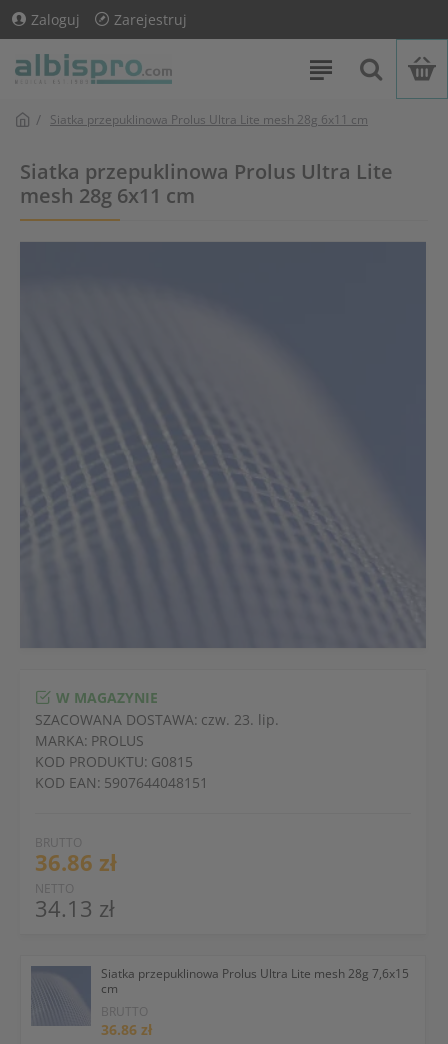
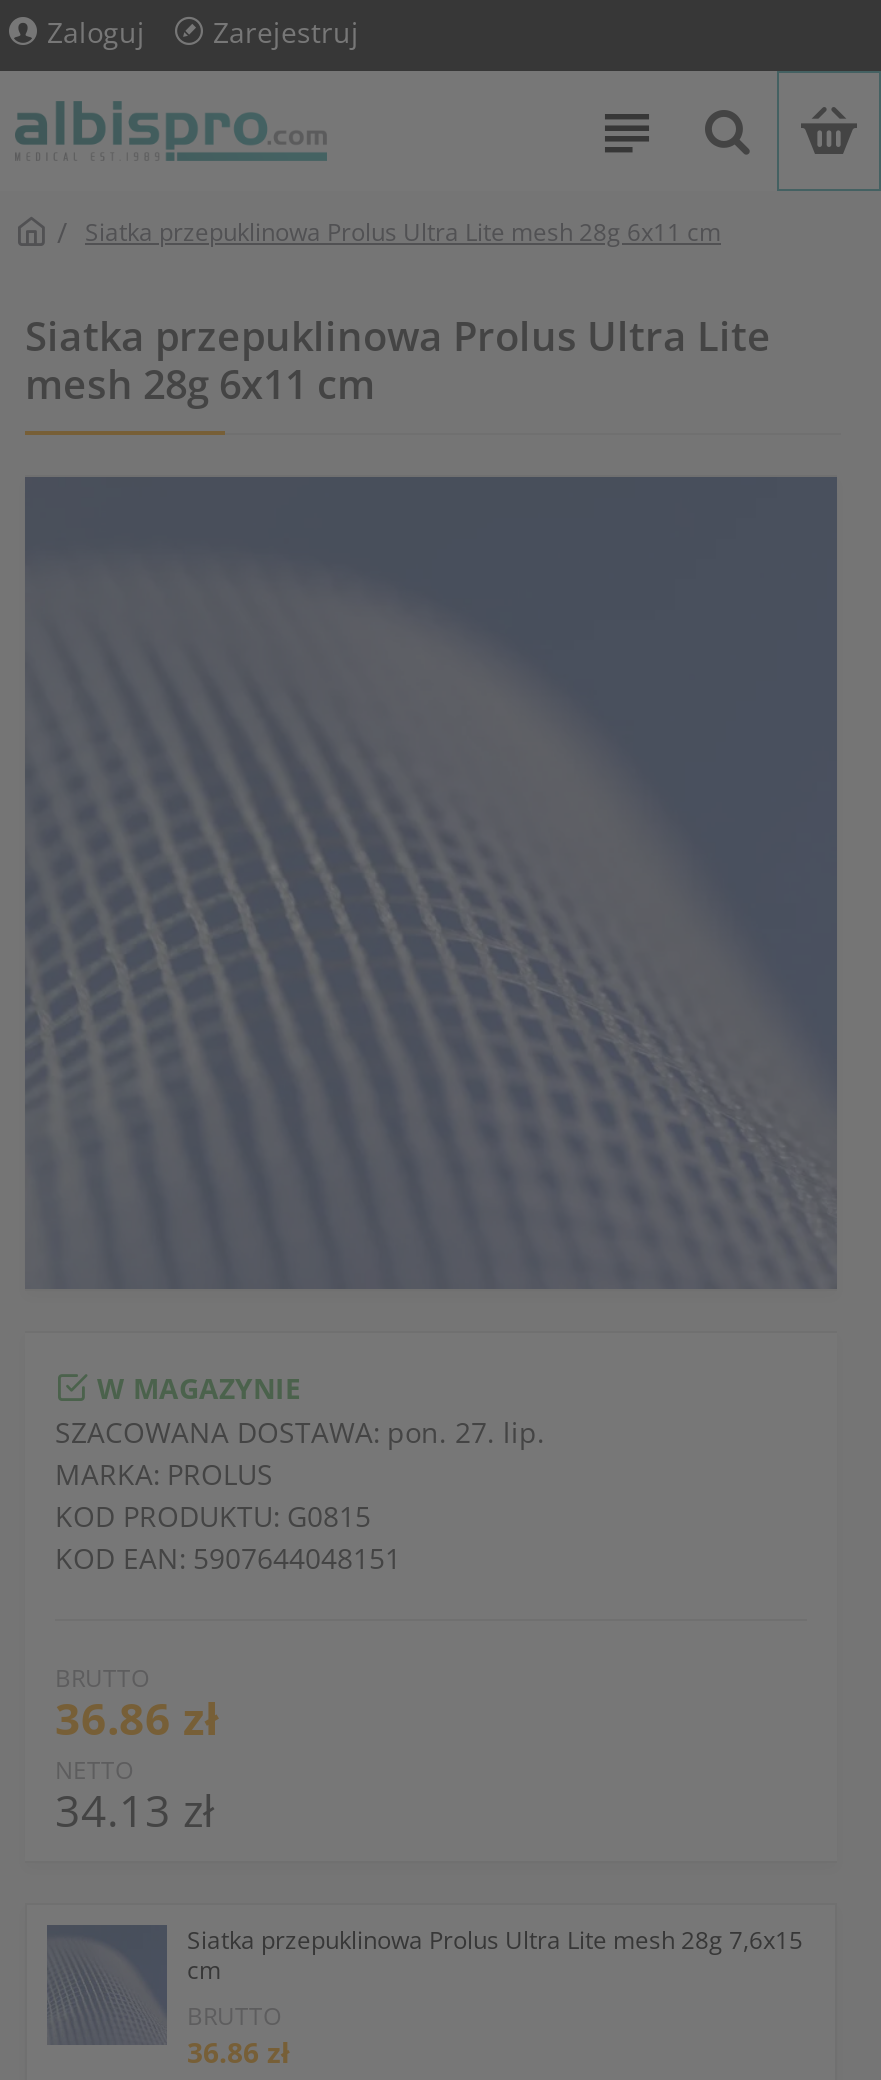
- SZACOWANA DOSTAWA: czw. 23. lip.
+ SZACOWANA DOSTAWA: pon. 27. lip.
